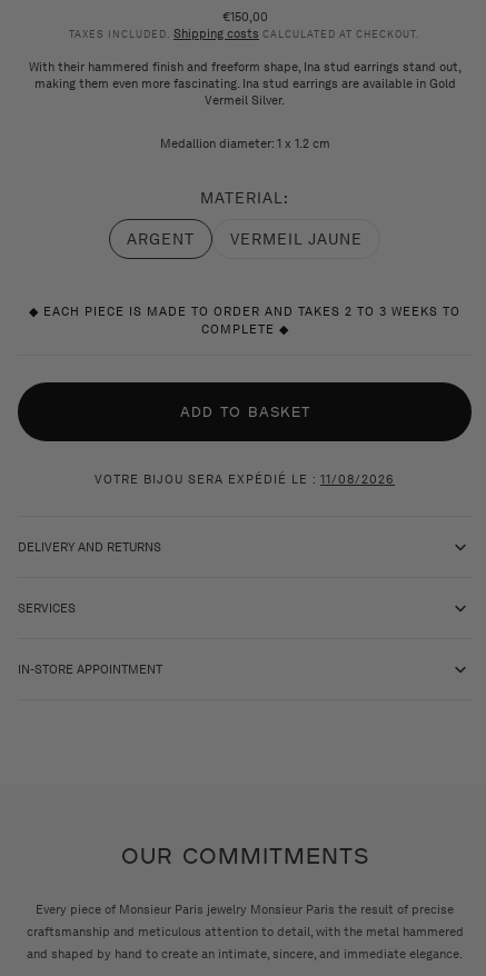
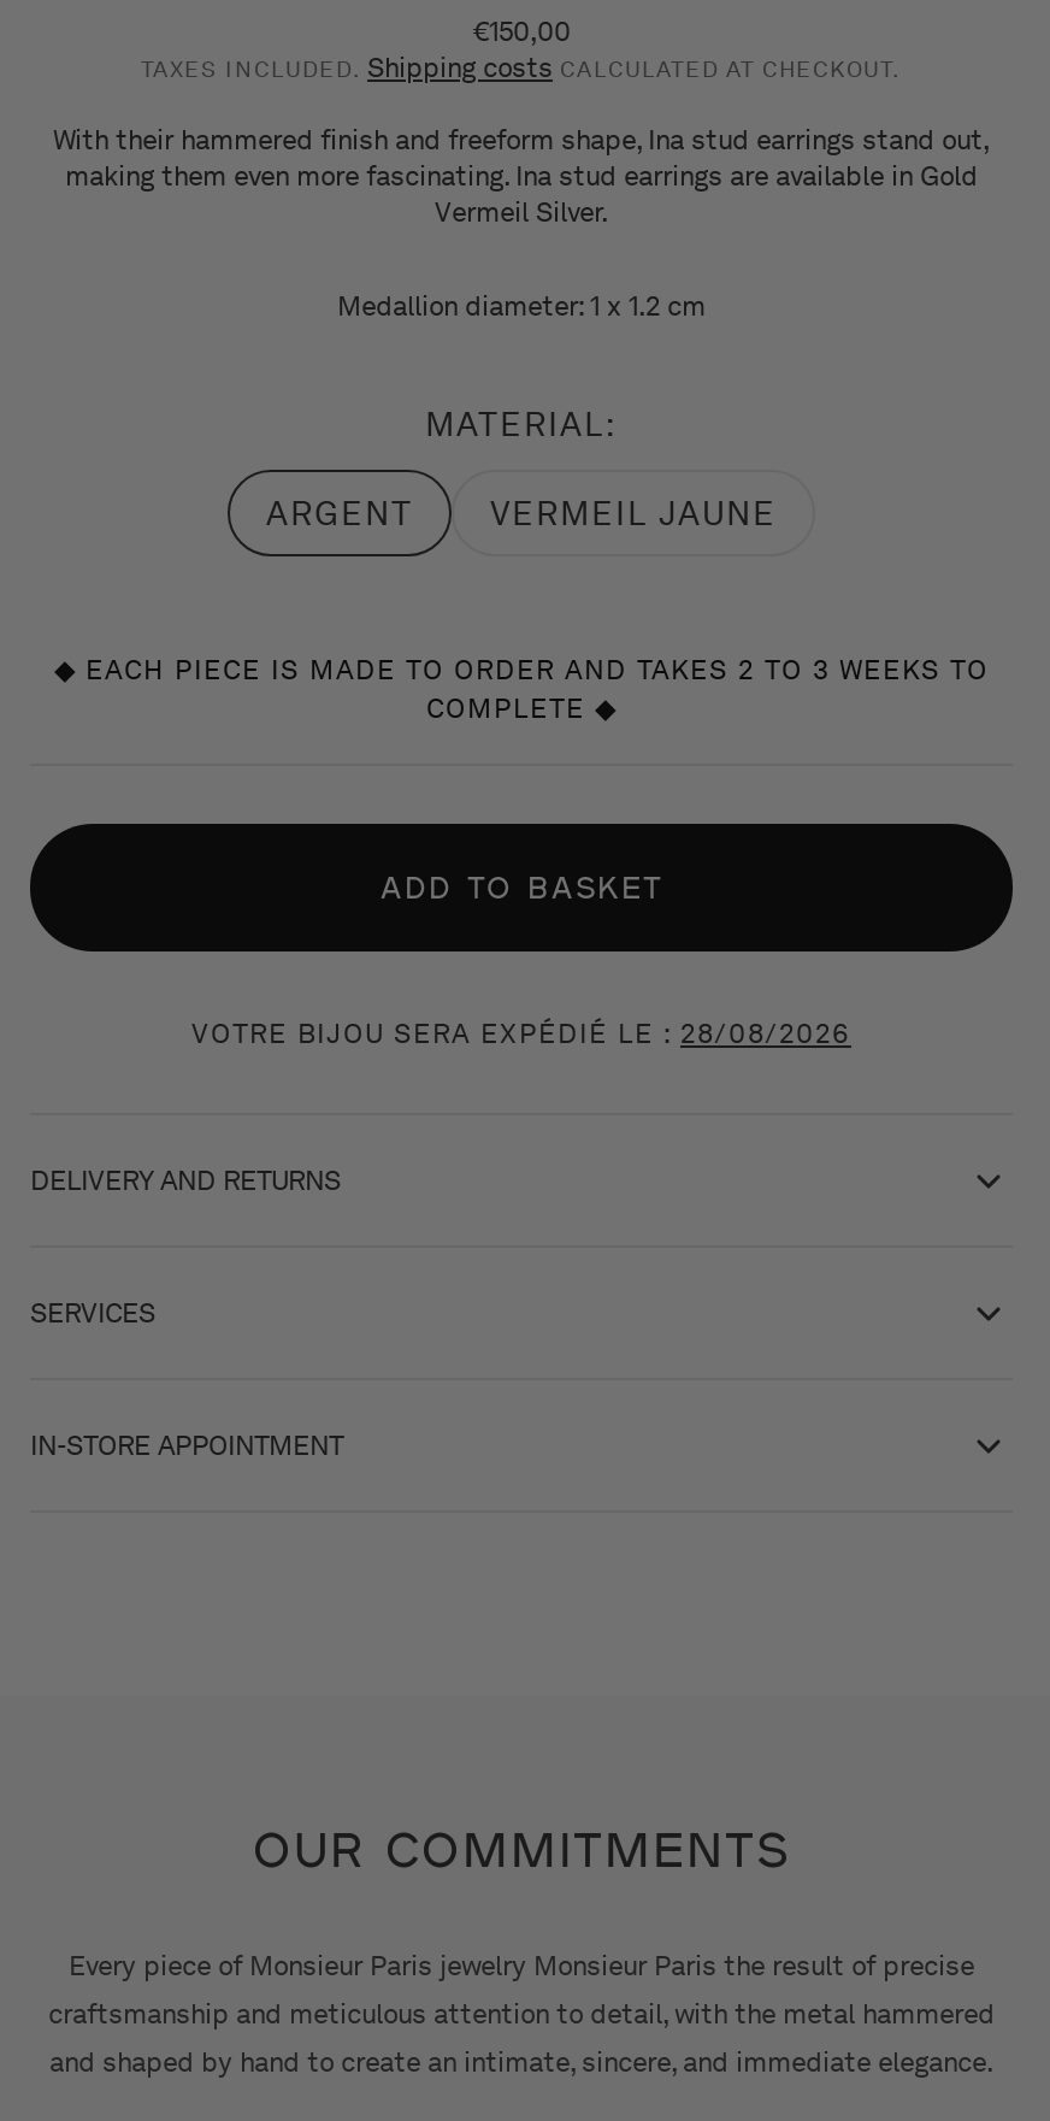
- VOTRE BIJOU SERA EXPÉDIÉ LE : 11/08/2026
+ VOTRE BIJOU SERA EXPÉDIÉ LE : 28/08/2026
